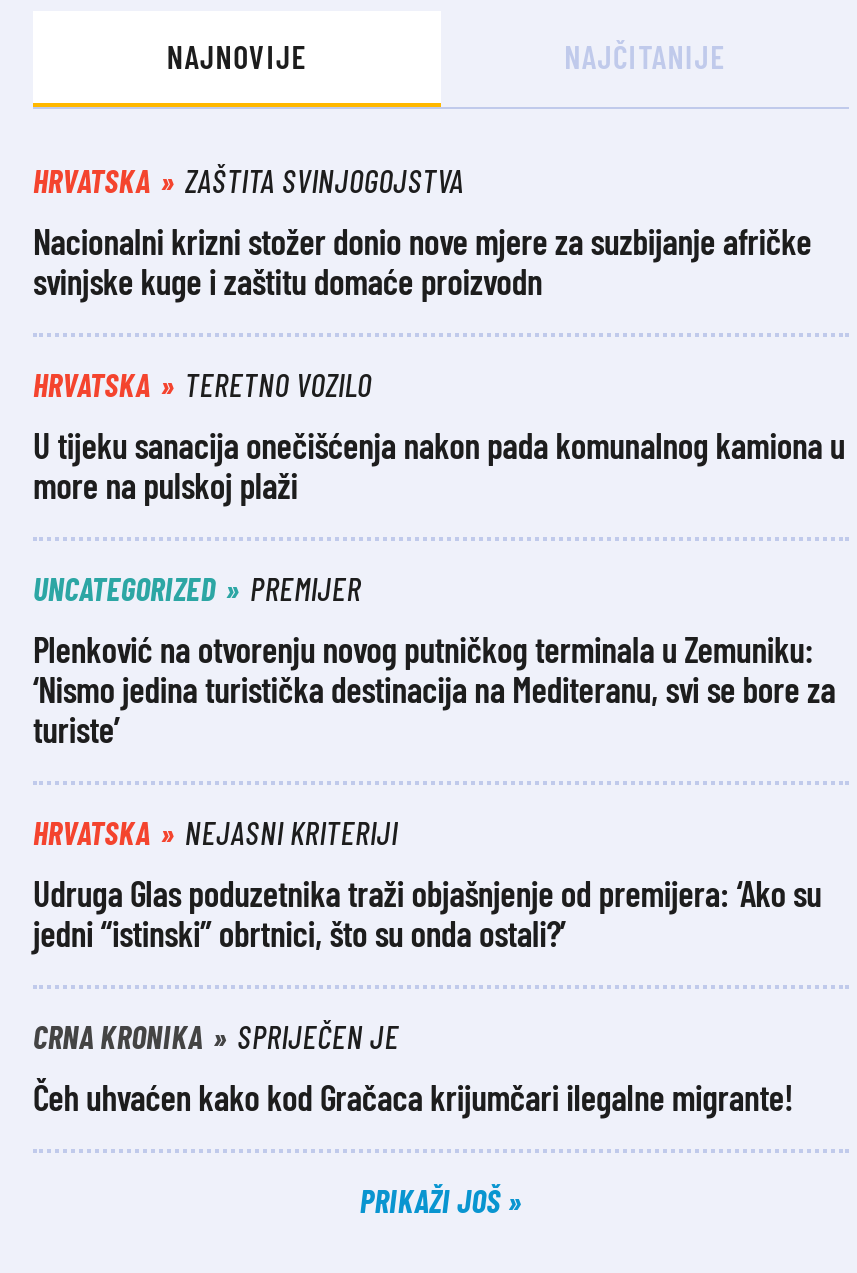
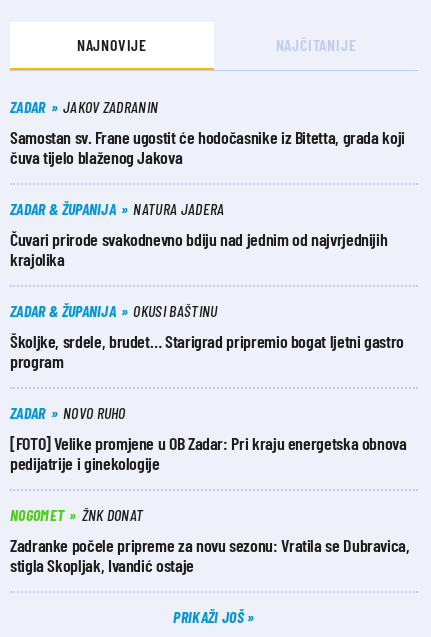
- HRVATSKA
- ZAŠTITA SVINJOGOJSTVA
+ ZADAR
+ JAKOV ZADRANIN

- Nacionalni krizni stožer donio nove mjere za suzbijanje afričke
- svinjske kuge i zaštitu domaće proizvodn
+ Samostan sv. Frane ugostit će hodočasnike iz Bitetta, grada koji
+ čuva tijelo blaženog Jakova

- HRVATSKA
- TERETNO VOZILO
+ ZADAR & ŽUPANIJA
+ NATURA JADERA

- U tijeku sanacija onečišćenja nakon pada komunalnog kamiona u
- more na pulskoj plaži
+ Čuvari prirode svakodnevno bdiju nad jednim od najvrjednijih
+ krajolika

- UNCATEGORIZED
- PREMIJER
+ ZADAR & ŽUPANIJA
+ OKUSI BAŠTINU

- Plenković na otvorenju novog putničkog terminala u Zemuniku:
- ‘Nismo jedina turistička destinacija na Mediteranu, svi se bore za
- turiste’
+ Školjke, srdele, brudet… Starigrad pripremio bogat ljetni gastro
+ program

- HRVATSKA
- NEJASNI KRITERIJI
+ ZADAR
+ NOVO RUHO

- Udruga Glas poduzetnika traži objašnjenje od premijera: ‘Ako su
- jedni “istinski” obrtnici, što su onda ostali?’
+ [FOTO] Velike promjene u OB Zadar: Pri kraju energetska obnova
+ pedijatrije i ginekologije

- CRNA KRONIKA
- SPRIJEČEN JE
+ NOGOMET
+ ŽNK DONAT

- Čeh uhvaćen kako kod Gračaca krijumčari ilegalne migrante!
+ Zadranke počele pripreme za novu sezonu: Vratila se Dubravica,
+ stigla Skopljak, Ivandić ostaje
